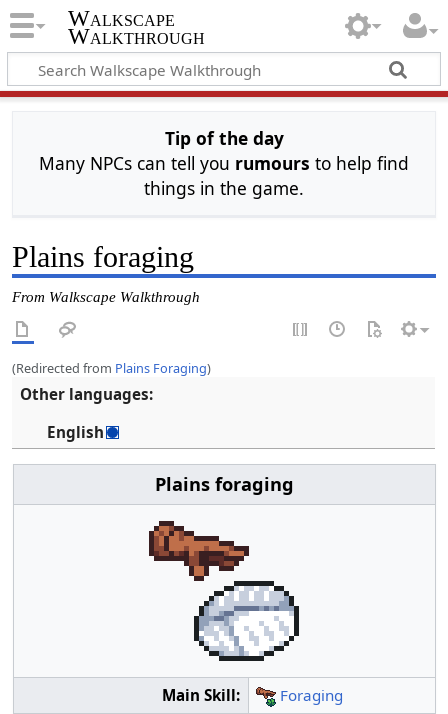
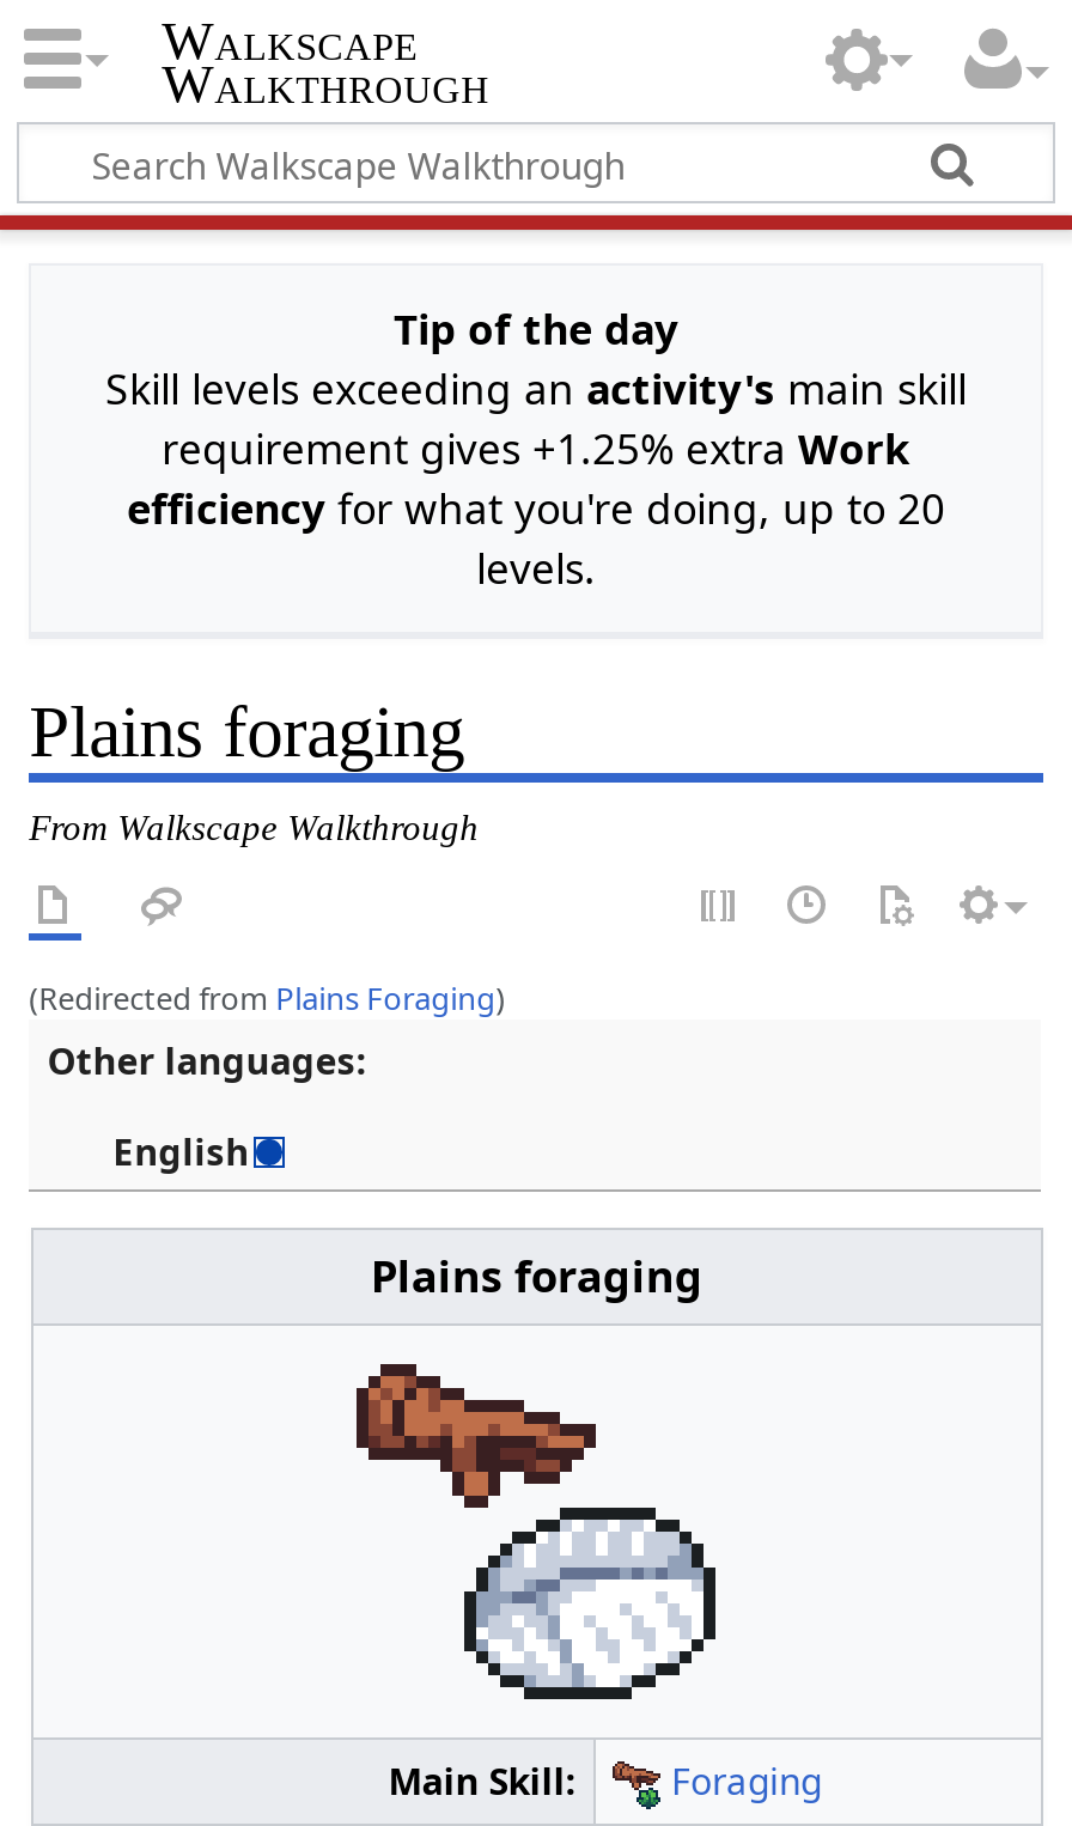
- Many NPCs can tell you rumours to help find
- things in the game.
+ Skill levels exceeding an activity's main skill
+ requirement gives +1.25% extra Work
+ efficiency for what you're doing, up to 20
+ levels.
